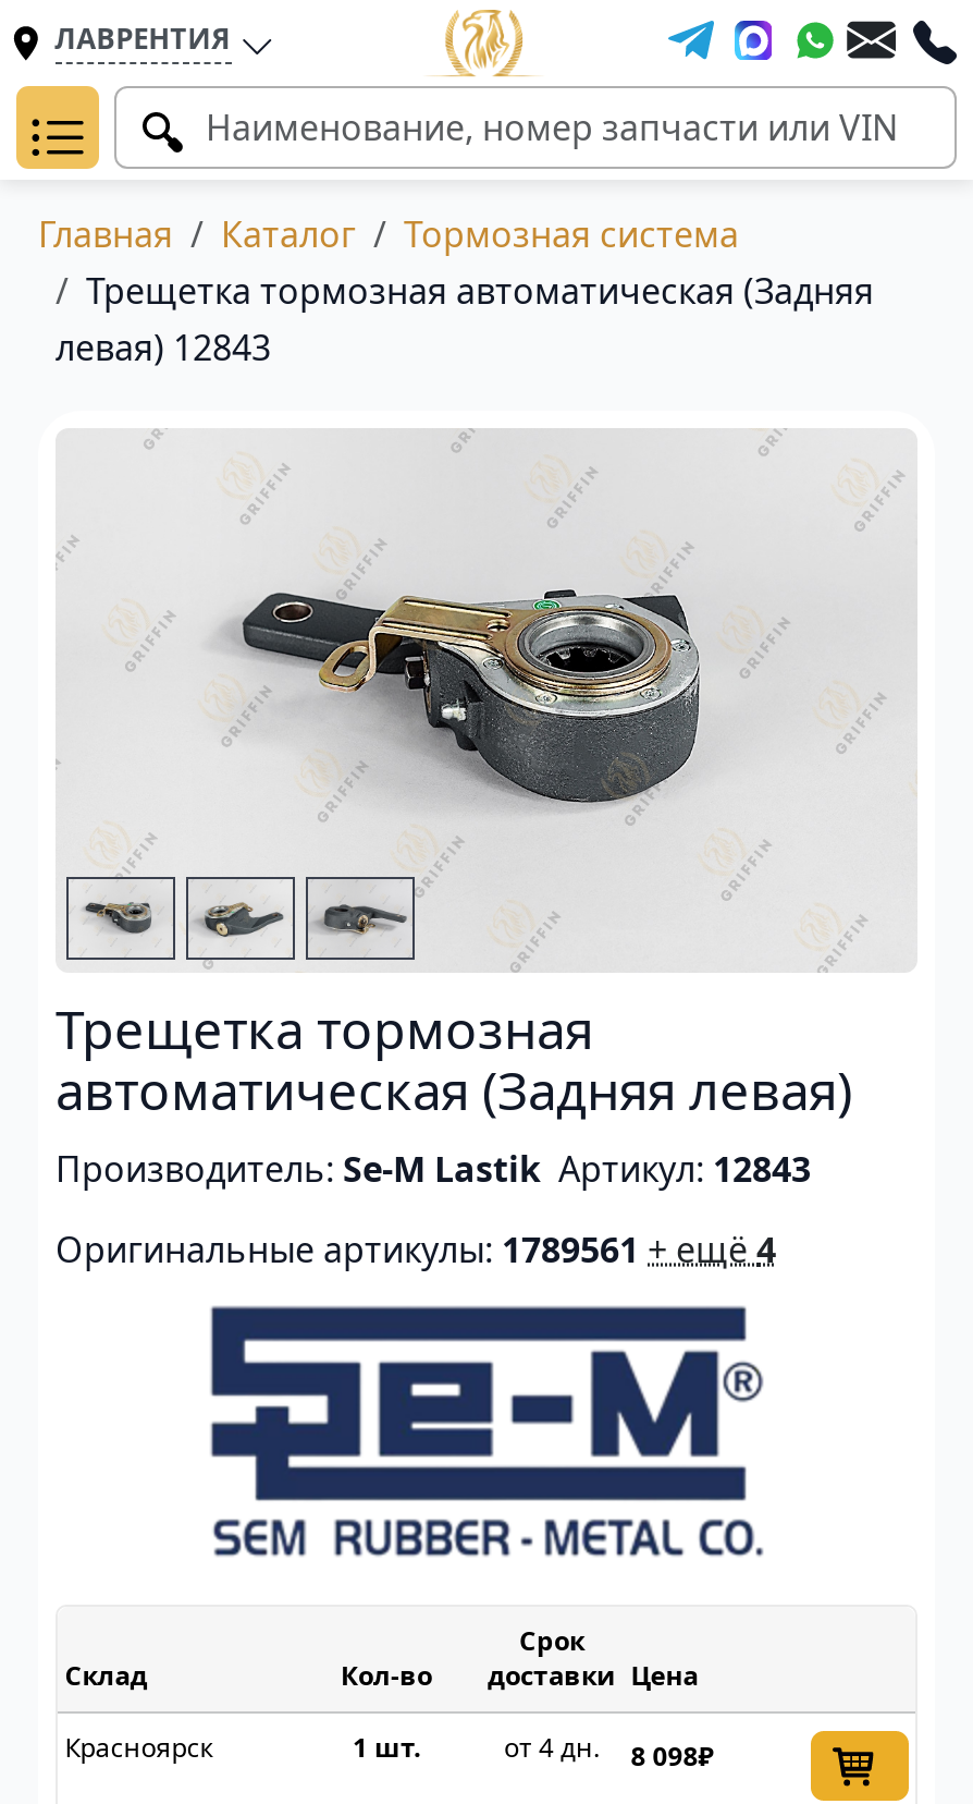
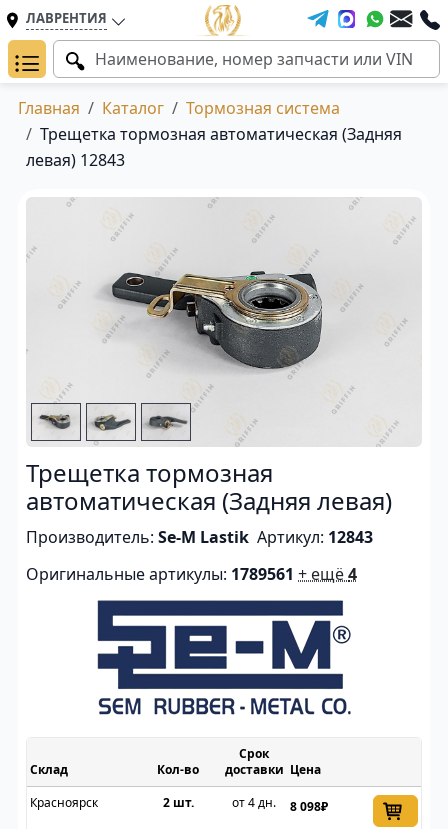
- 1 шт.
+ 2 шт.
